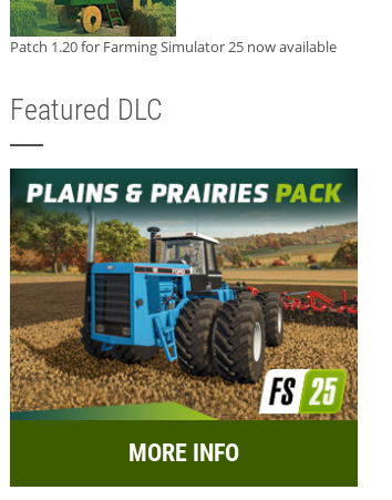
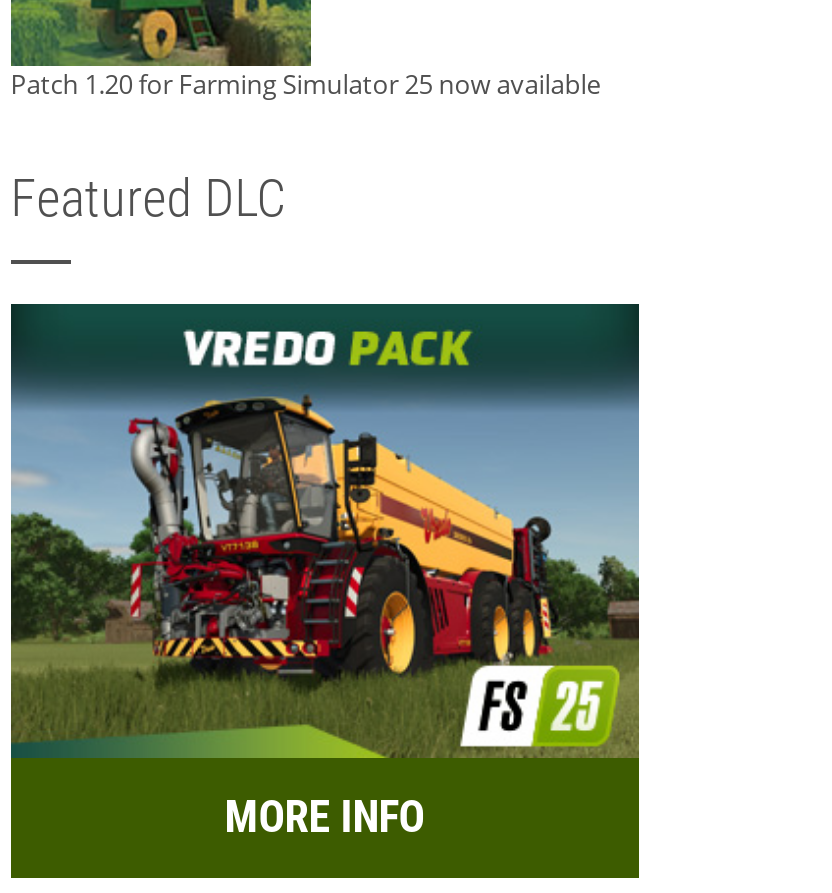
- [image]
+ [image]
